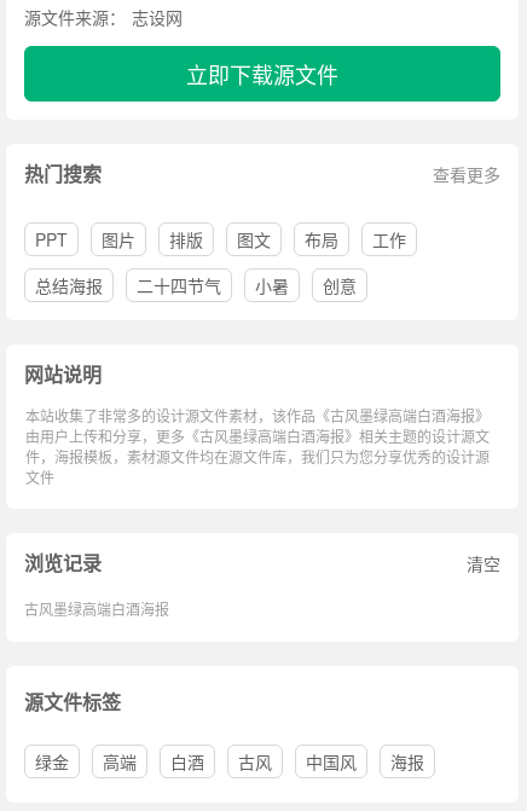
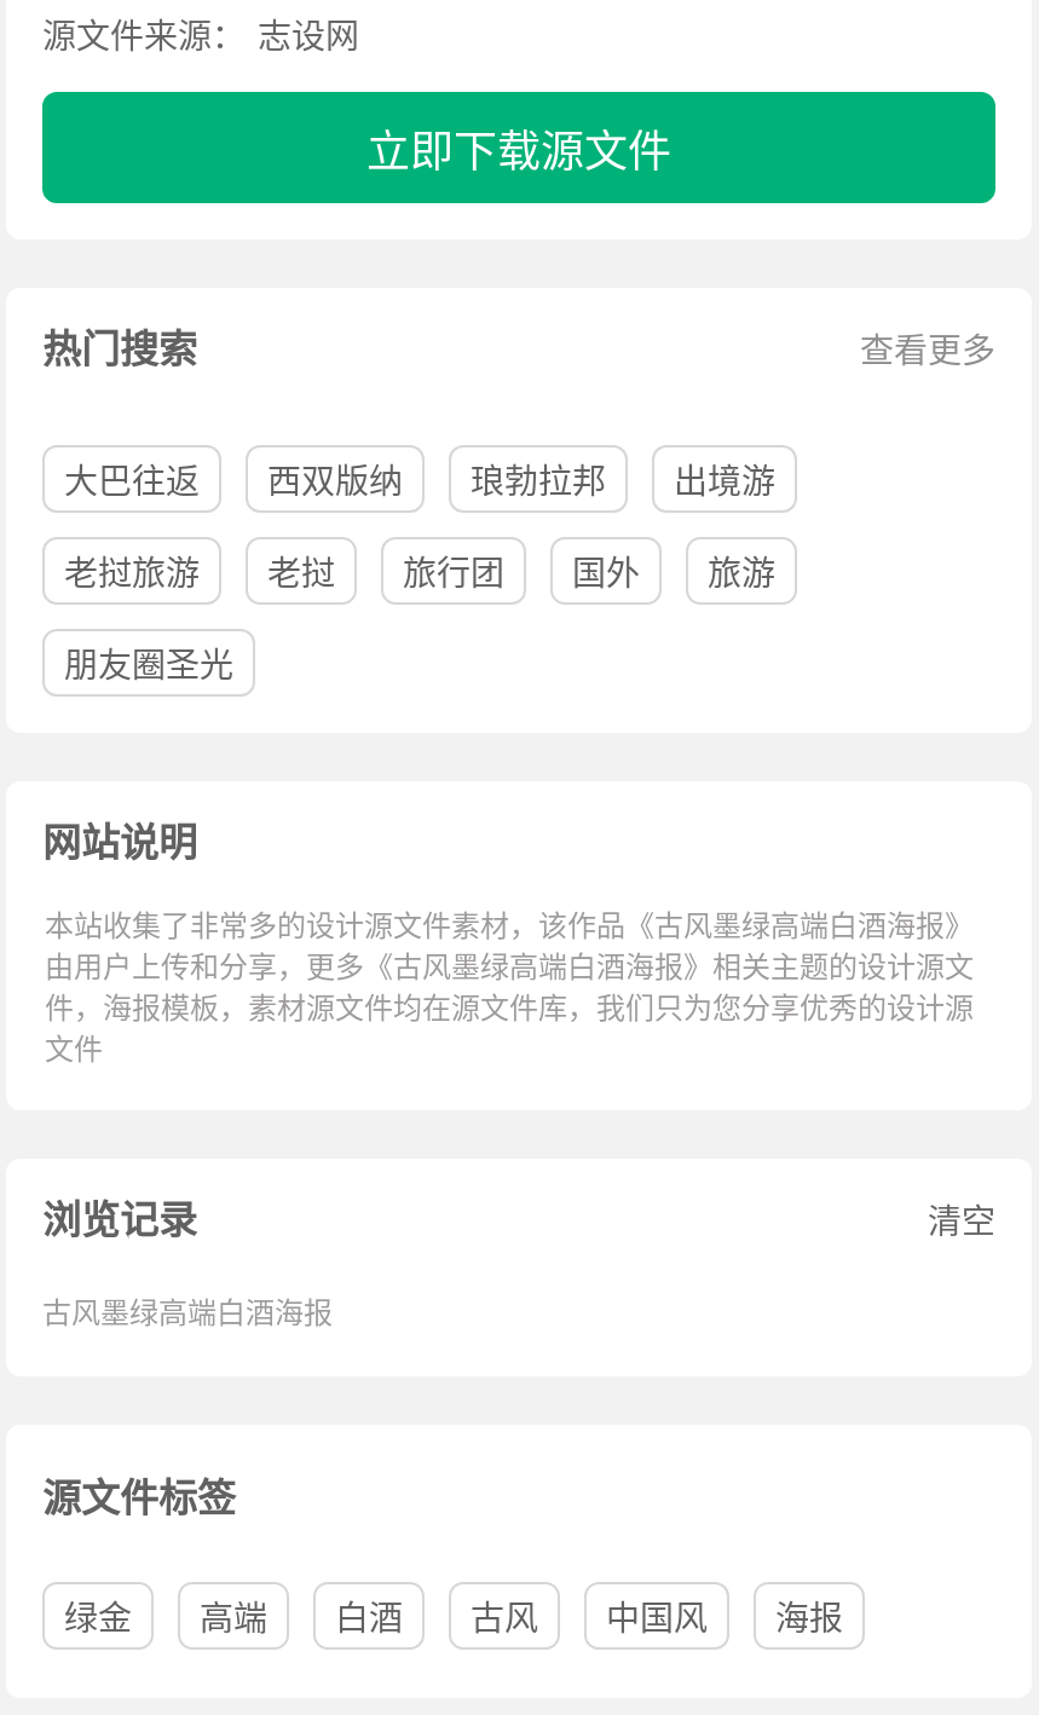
- PPT
- 图片
- 排版
- 图文
- 布局
- 工作
- 总结海报
- 二十四节气
- 小暑
- 创意
+ 大巴往返
+ 西双版纳
+ 琅勃拉邦
+ 出境游
+ 老挝旅游
+ 老挝
+ 旅行团
+ 国外
+ 旅游
+ 朋友圈圣光
